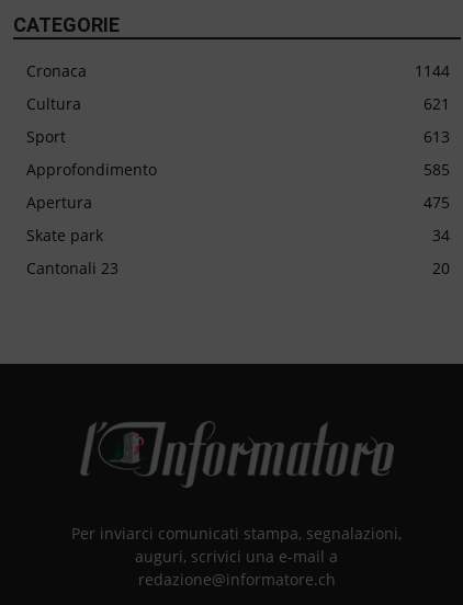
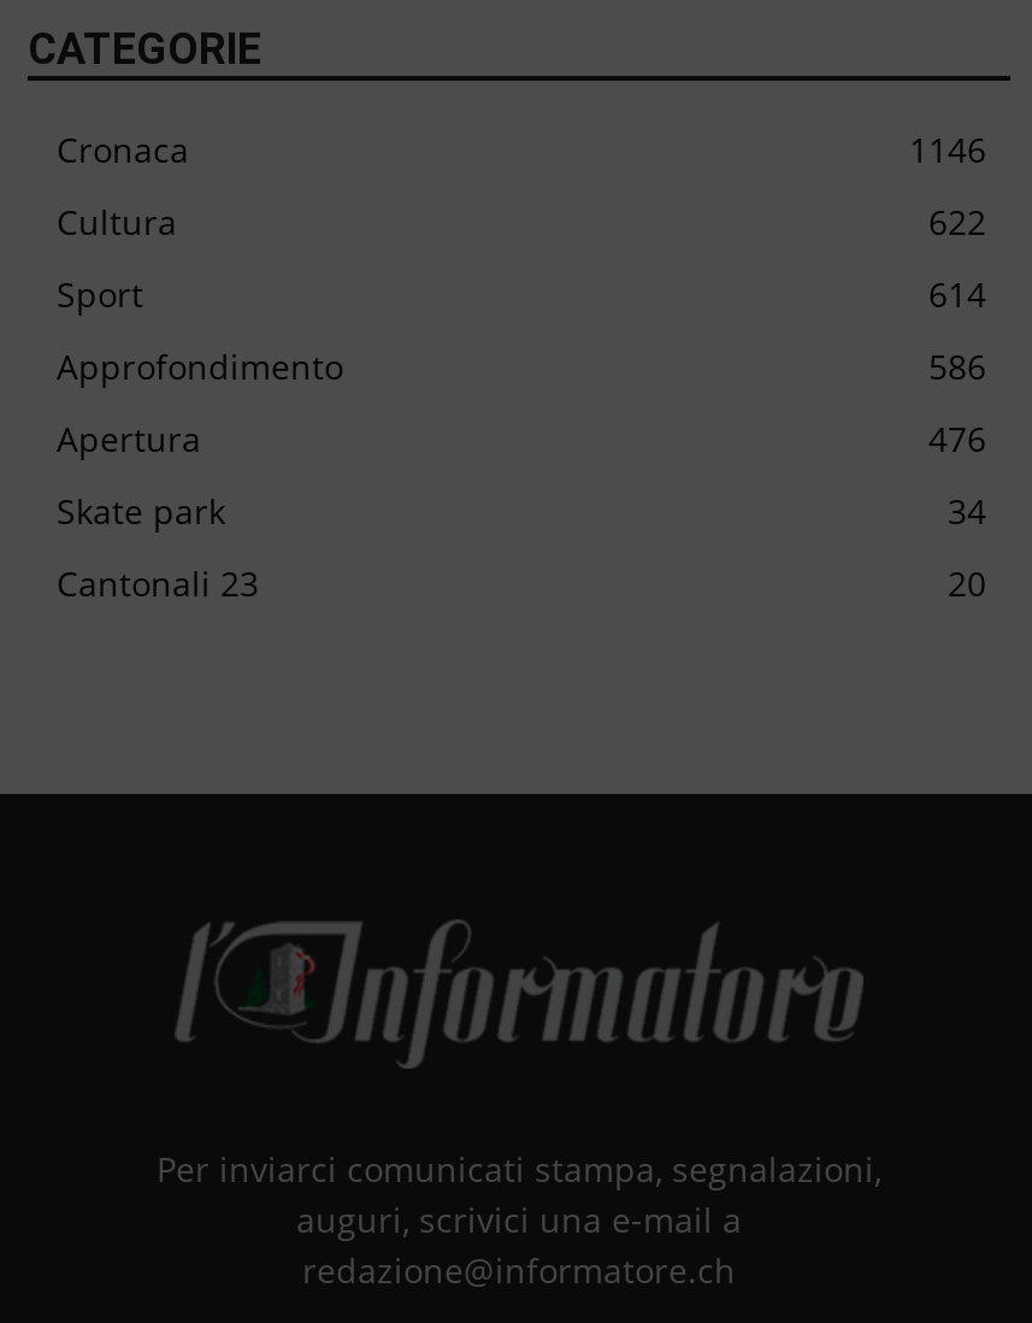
- 1144
+ 1146

- 621
+ 622

- 613
+ 614

- 585
+ 586

- 475
+ 476
